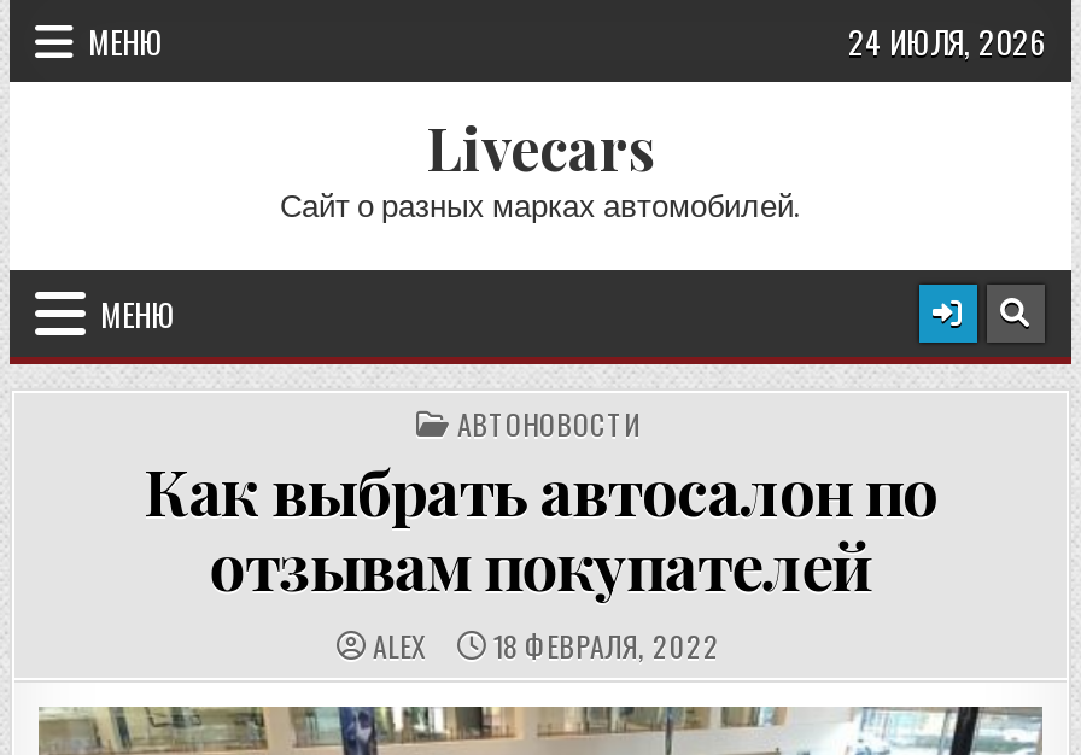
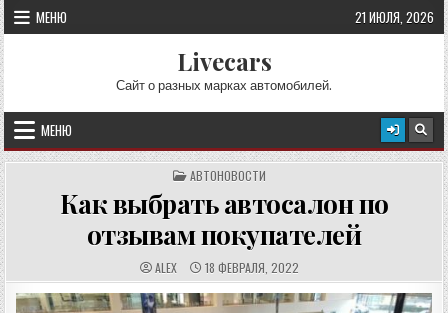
- 24 ИЮЛЯ, 2026
+ 21 ИЮЛЯ, 2026
